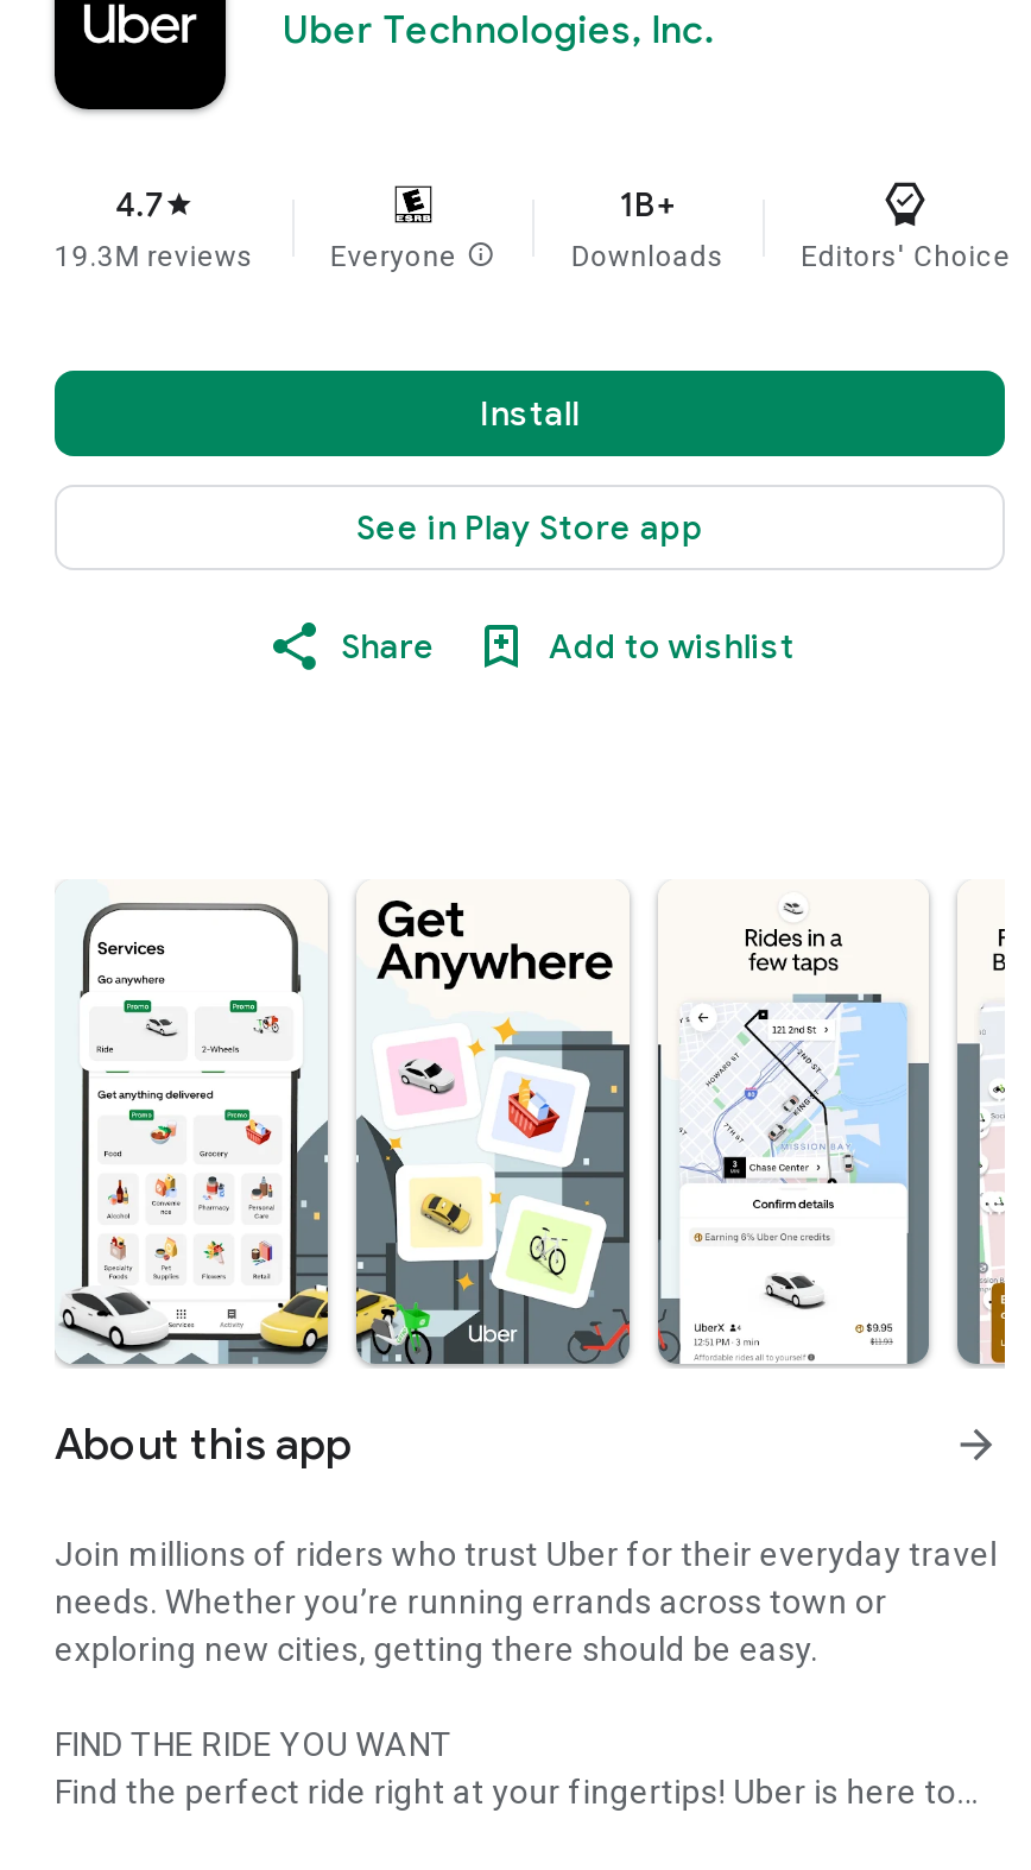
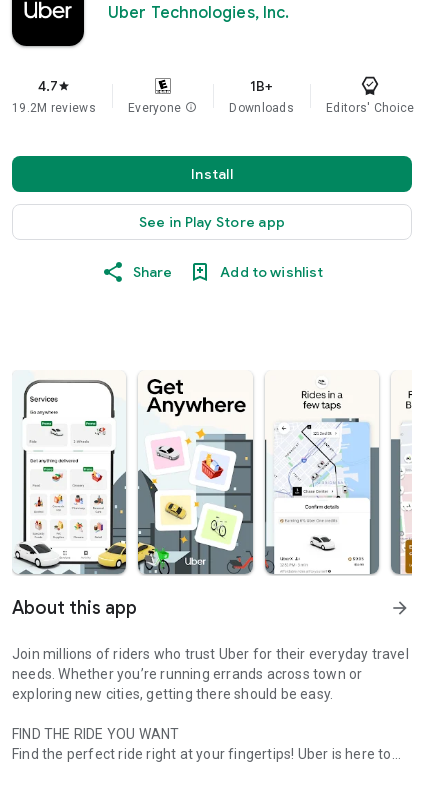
- 19.3M reviews
+ 19.2M reviews
